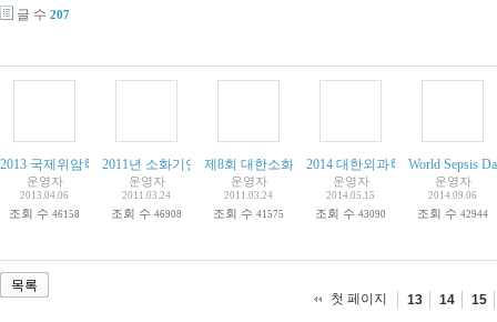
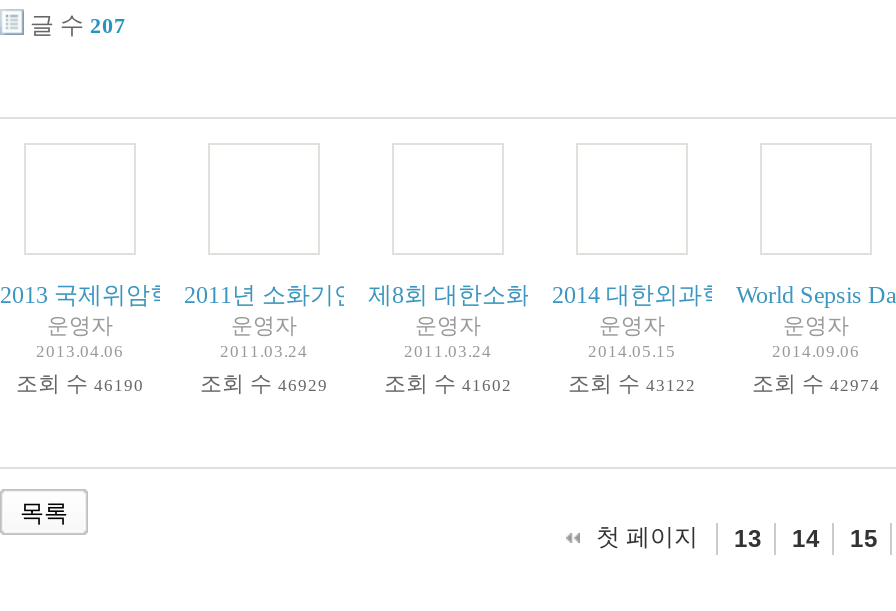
- 조회 수 46158
+ 조회 수 46190

- 조회 수 46908
+ 조회 수 46929

- 조회 수 41575
+ 조회 수 41602

- 조회 수 43090
+ 조회 수 43122

- 조회 수 42944
+ 조회 수 42974
